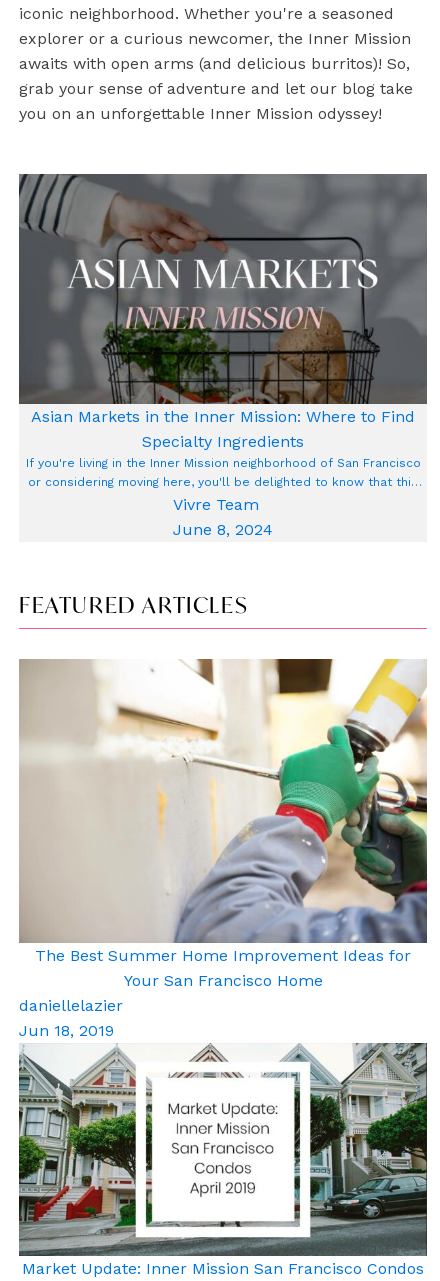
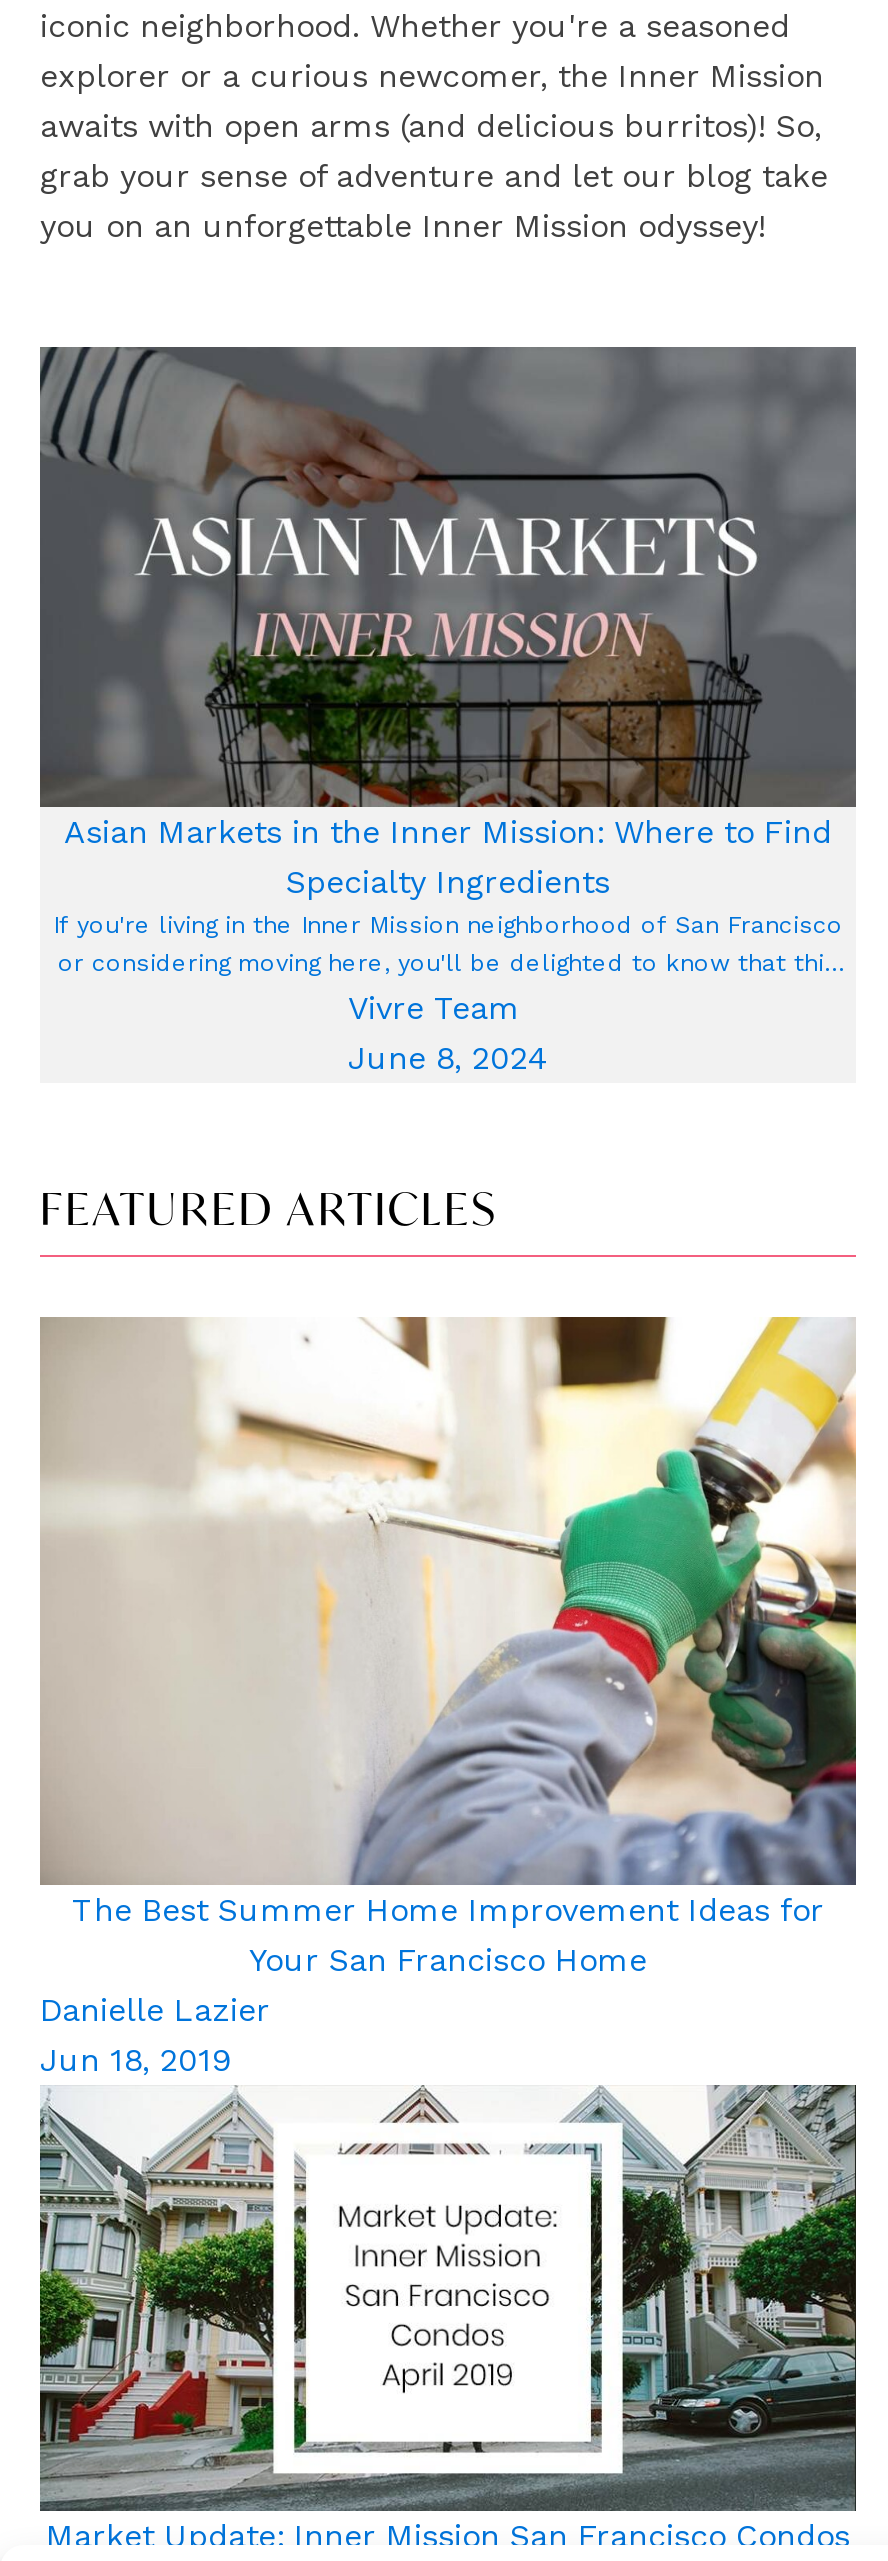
- daniellelazier
+ Danielle Lazier
